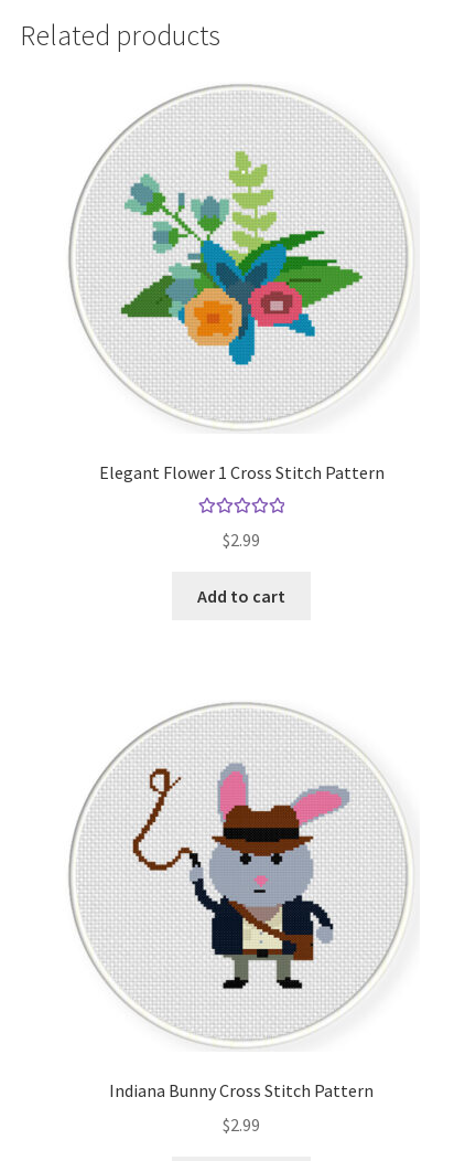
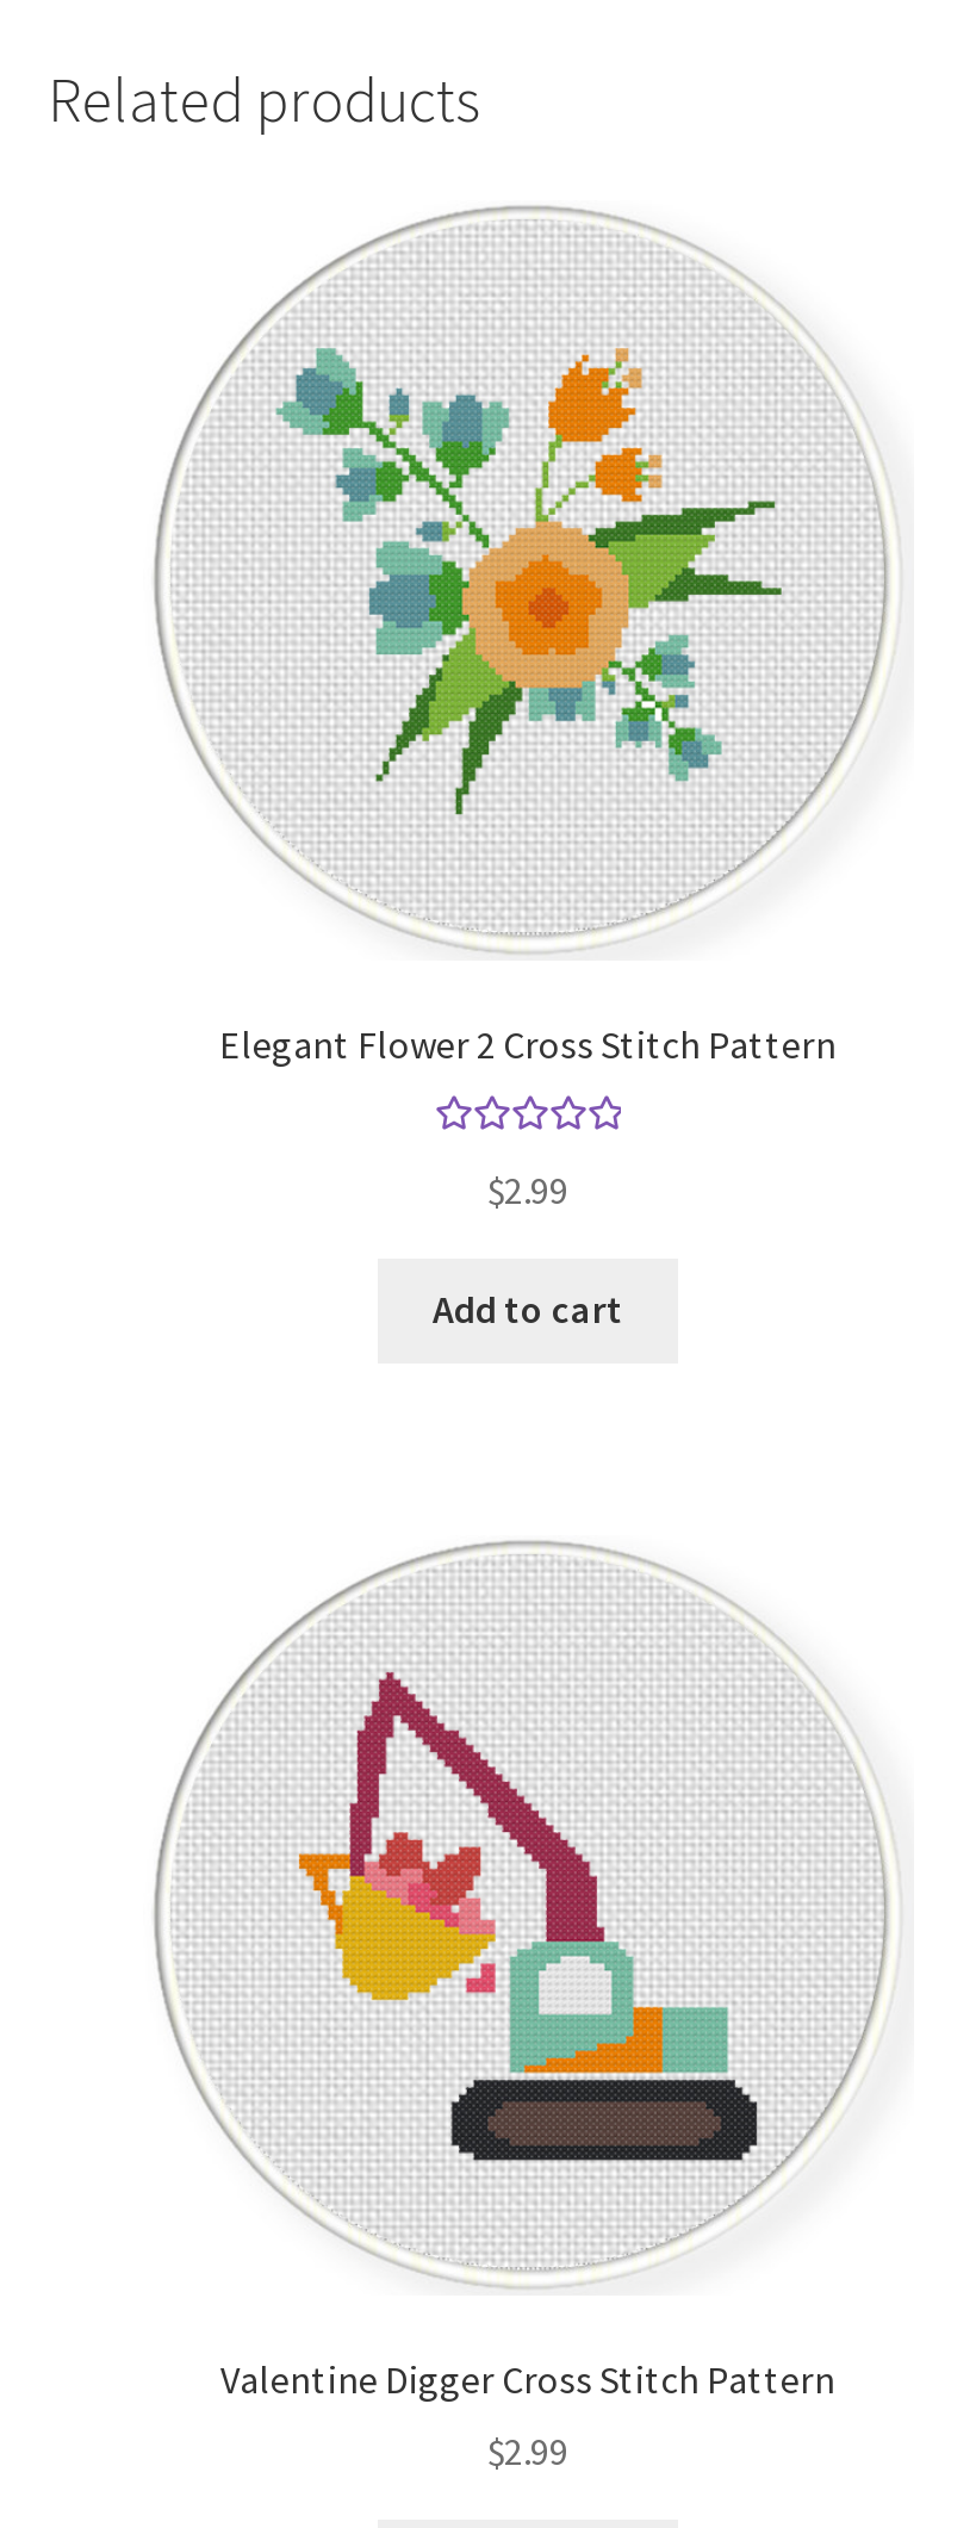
- [image]
+ [image]

- Elegant Flower 1 Cross Stitch Pattern
+ Elegant Flower 2 Cross Stitch Pattern

- [image]
+ [image]

- Indiana Bunny Cross Stitch Pattern
+ Valentine Digger Cross Stitch Pattern
